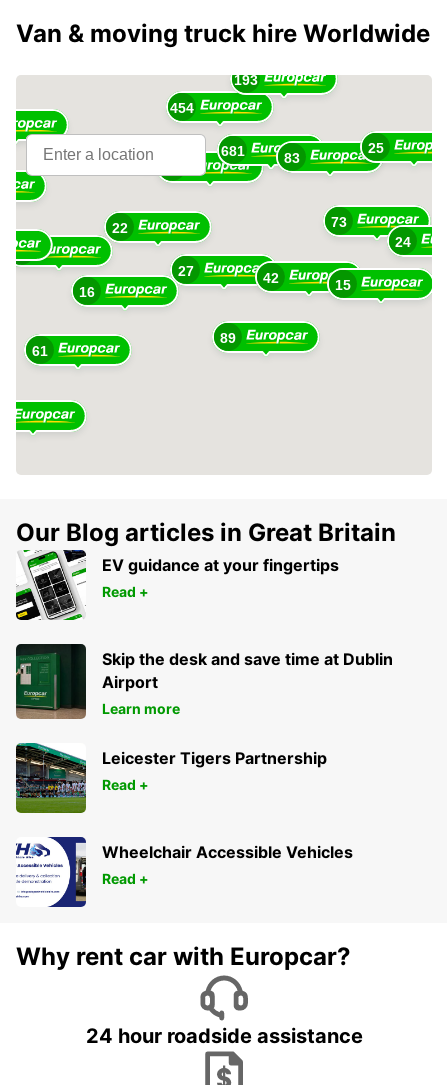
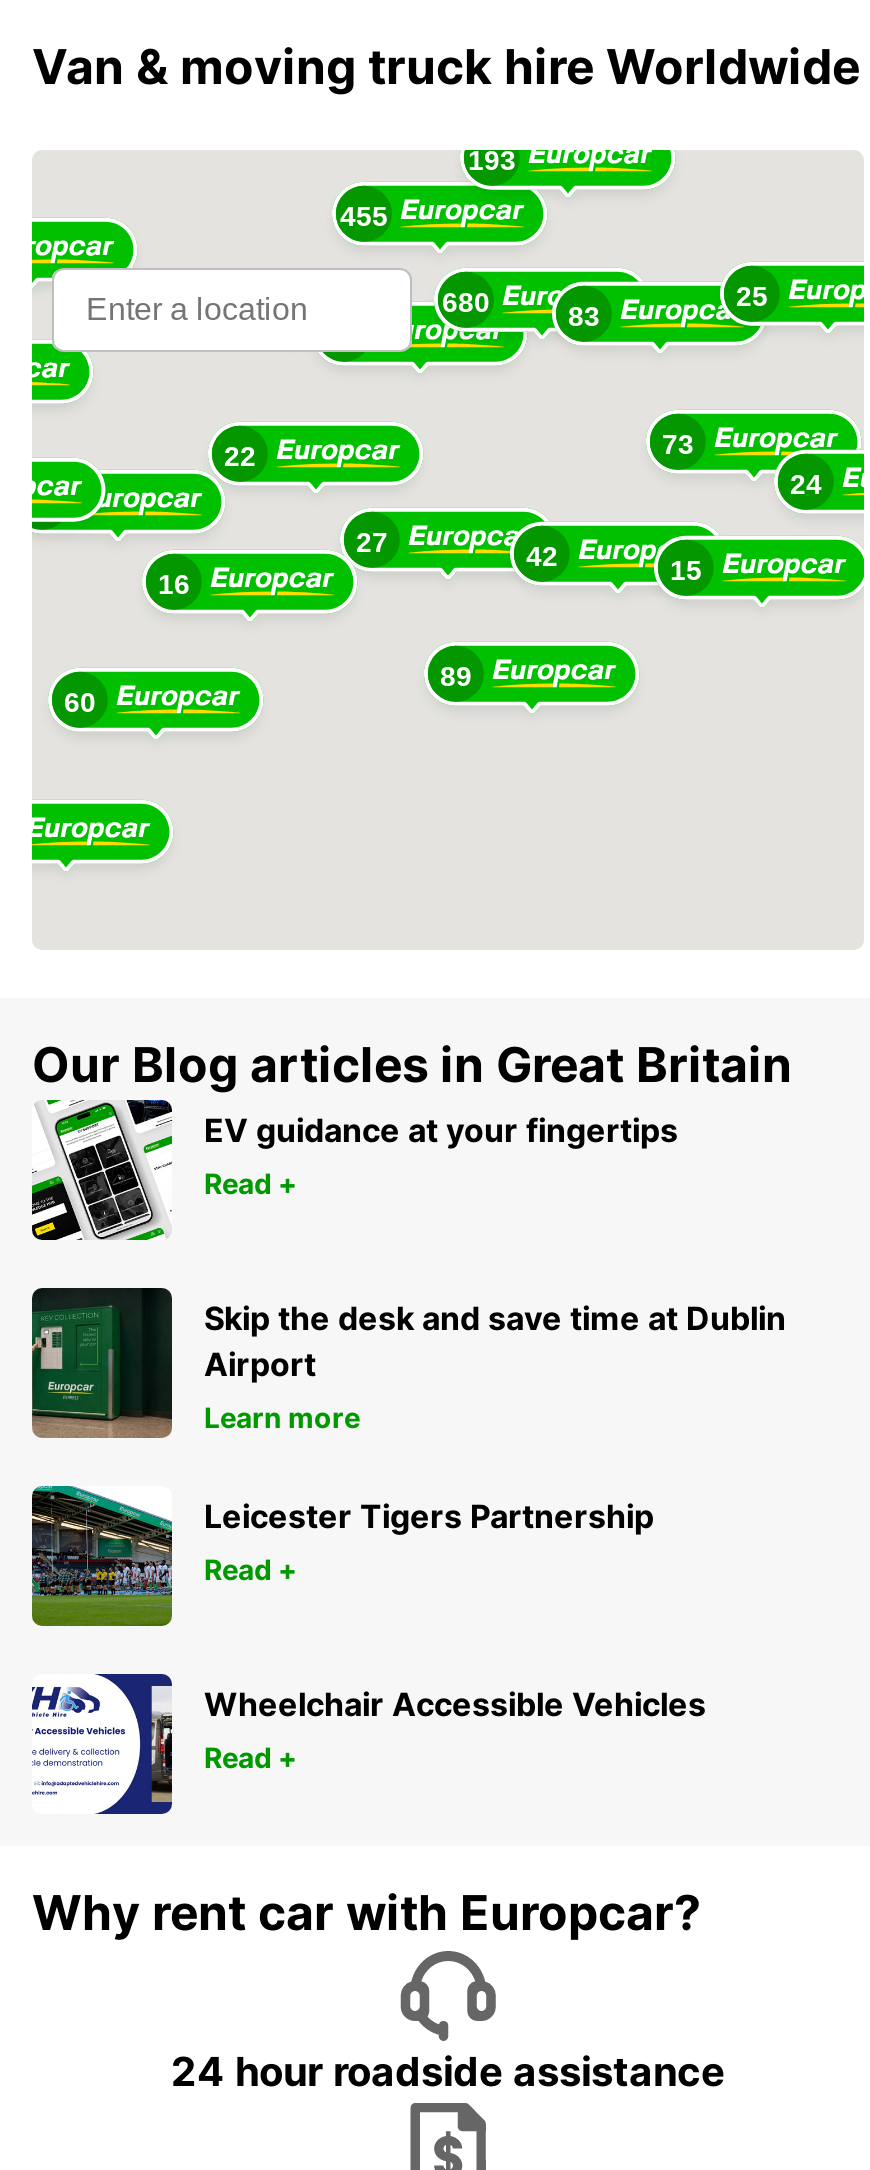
- 454
+ 455

- 681
+ 680

- 61
+ 60
